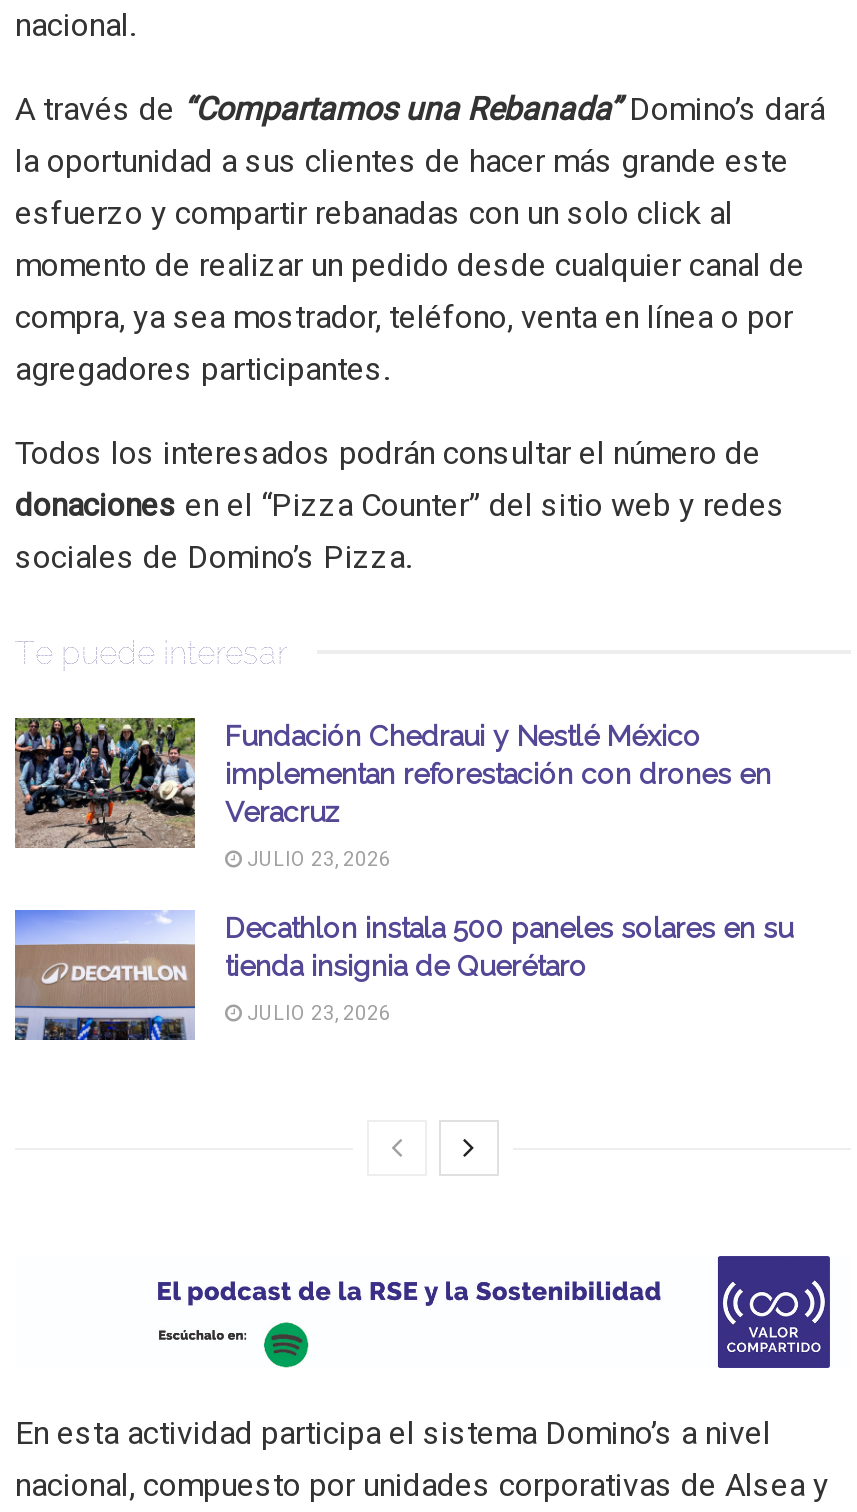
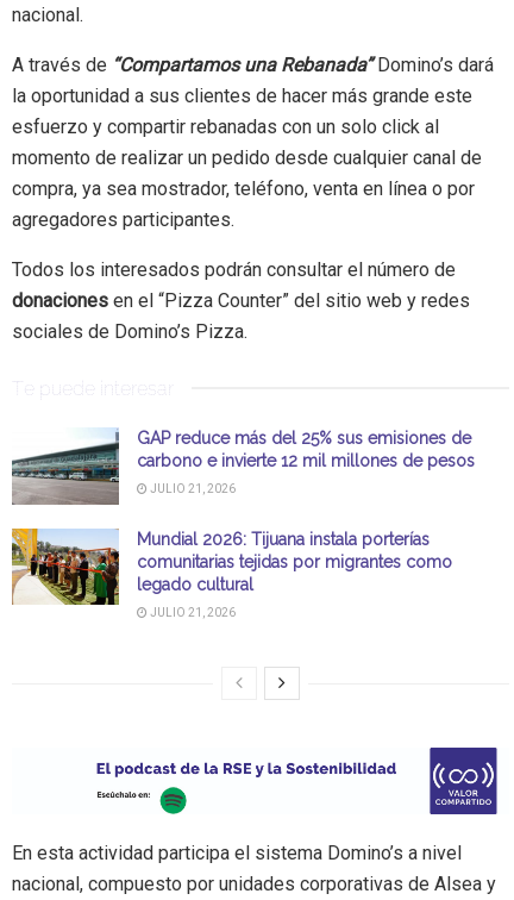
- [image]
- Fundación Chedraui y Nestlé México
- implementan reforestación con drones en
- Veracruz
+ [image]
+ GAP reduce más del 25% sus emisiones de
+ carbono e invierte 12 mil millones de pesos

- JULIO 23, 2026
+ JULIO 21, 2026

- [image]
- Decathlon instala 500 paneles solares en su
- tienda insignia de Querétaro
+ [image]
+ Mundial 2026: Tijuana instala porterías
+ comunitarias tejidas por migrantes como
+ legado cultural

- JULIO 23, 2026
+ JULIO 21, 2026
